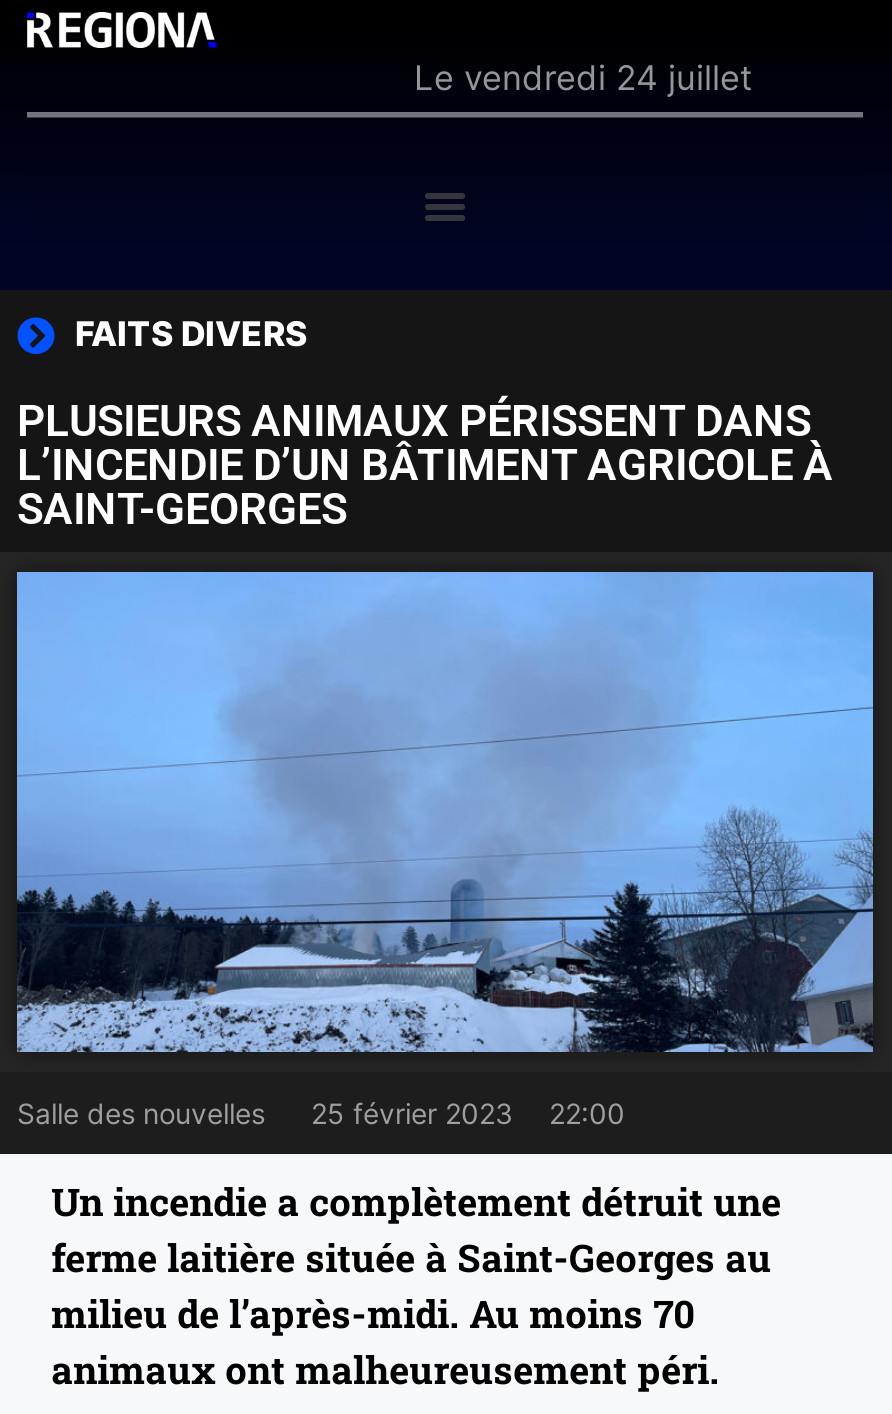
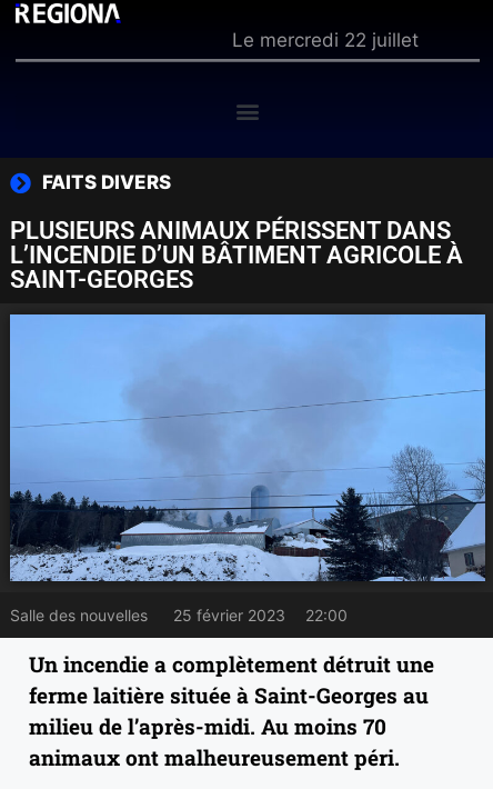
- Le vendredi 24 juillet
+ Le mercredi 22 juillet
